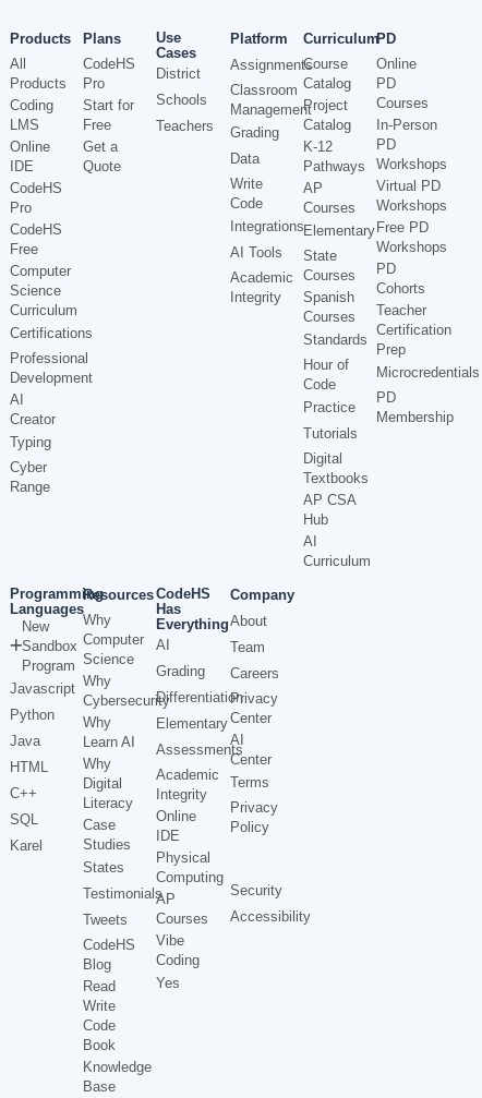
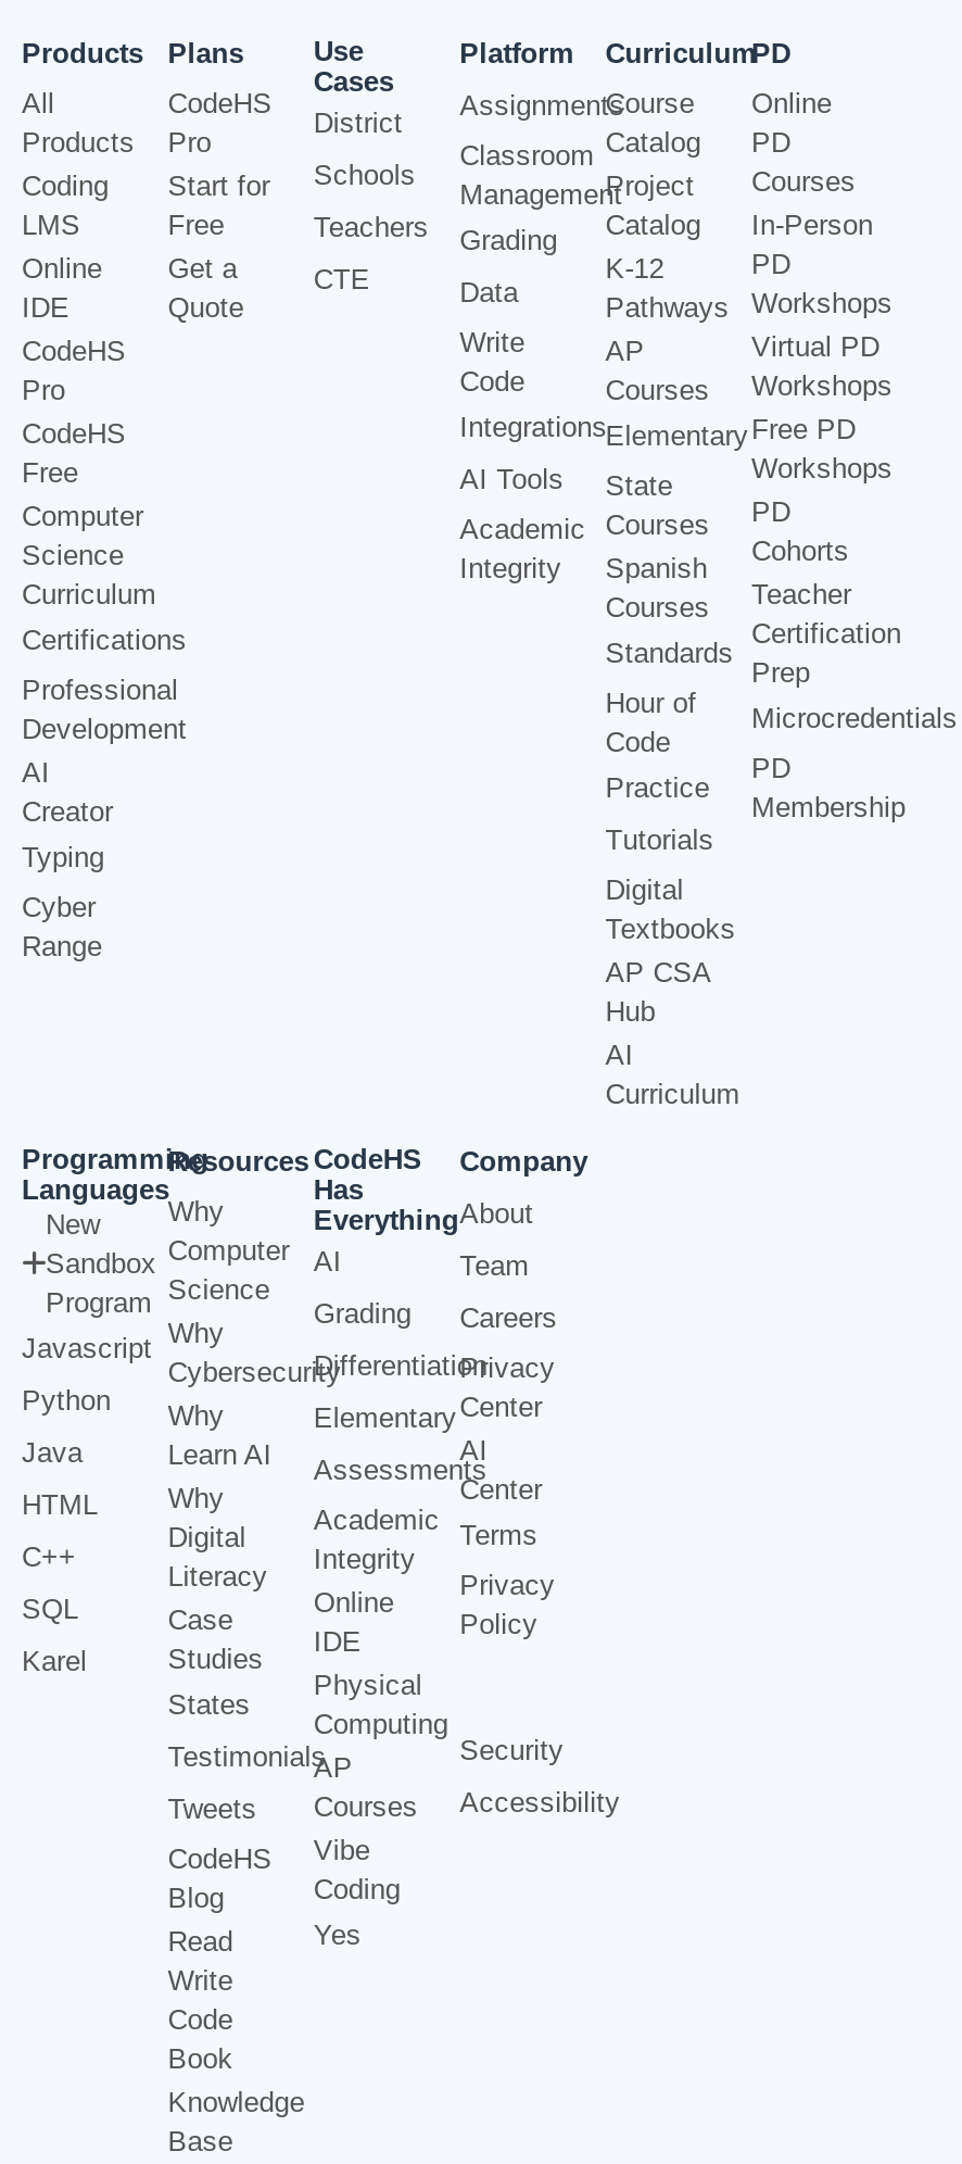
+ CTE
